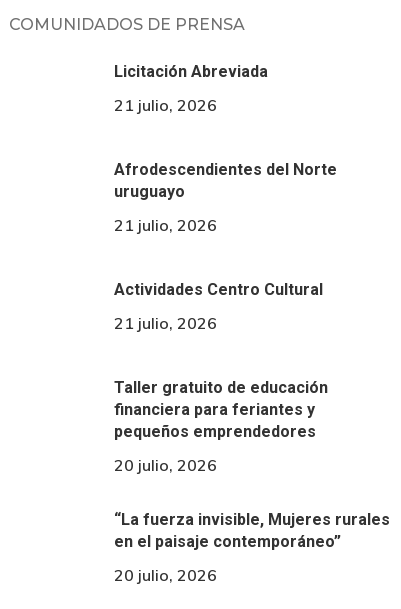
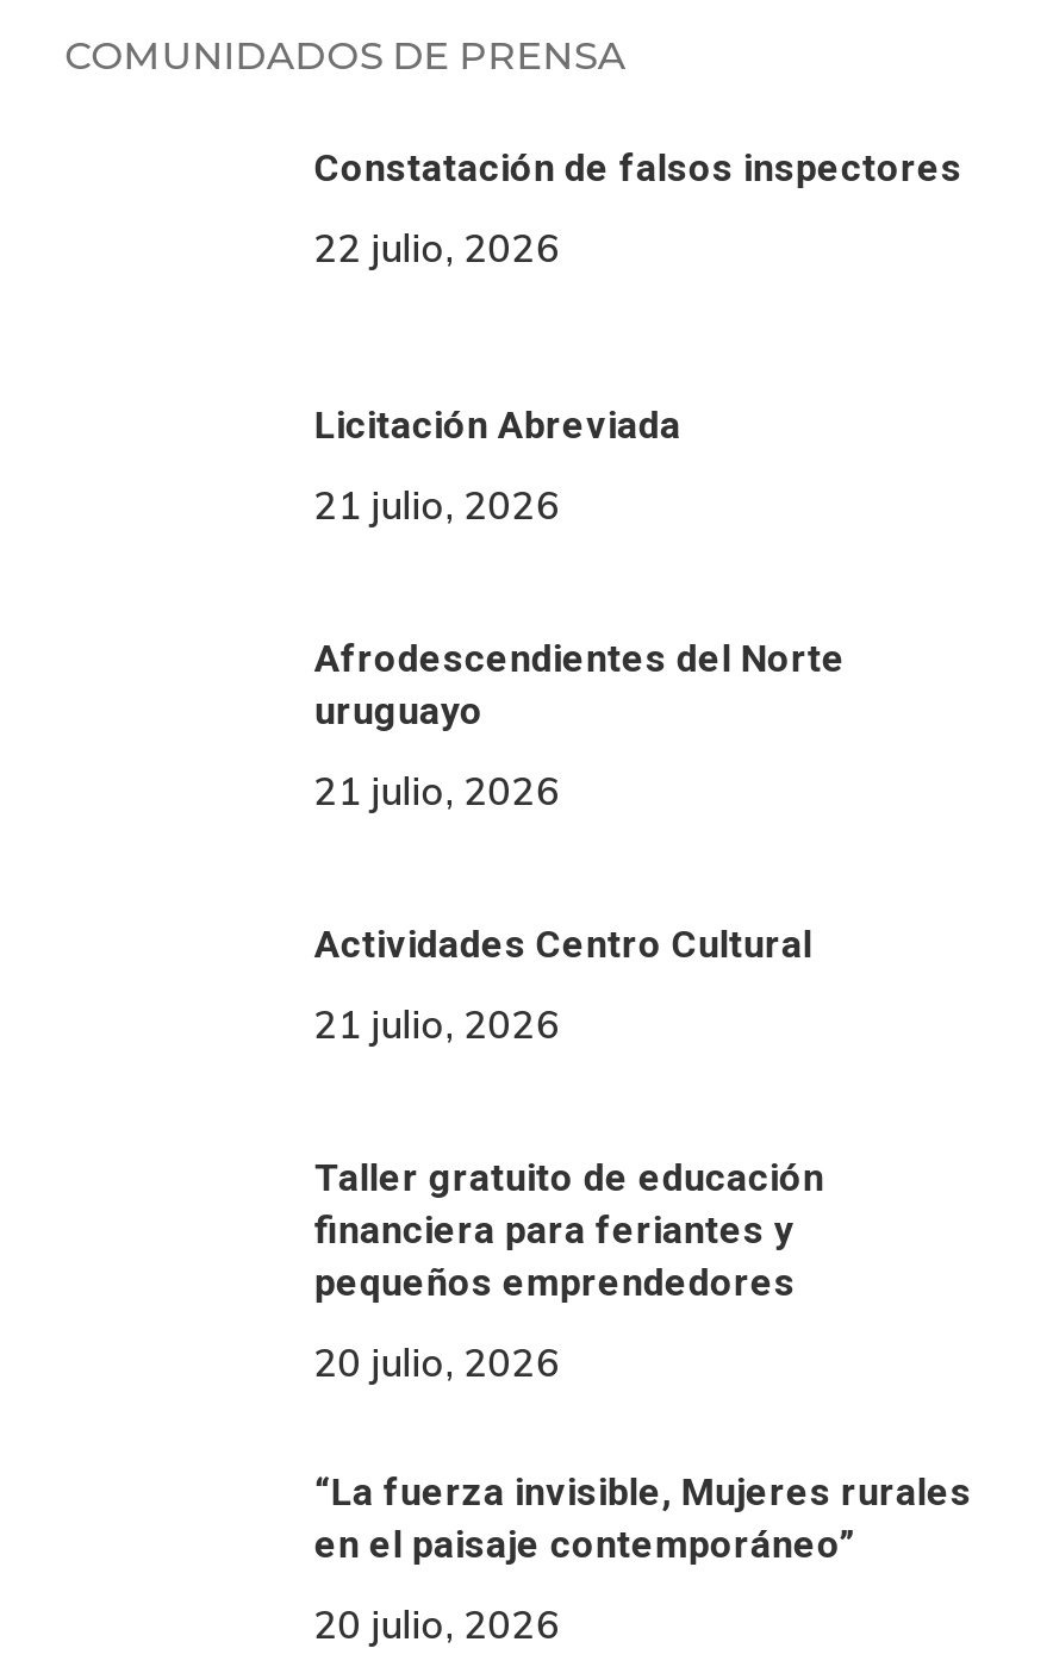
+ Constatación de falsos inspectores
+ 22 julio, 2026
